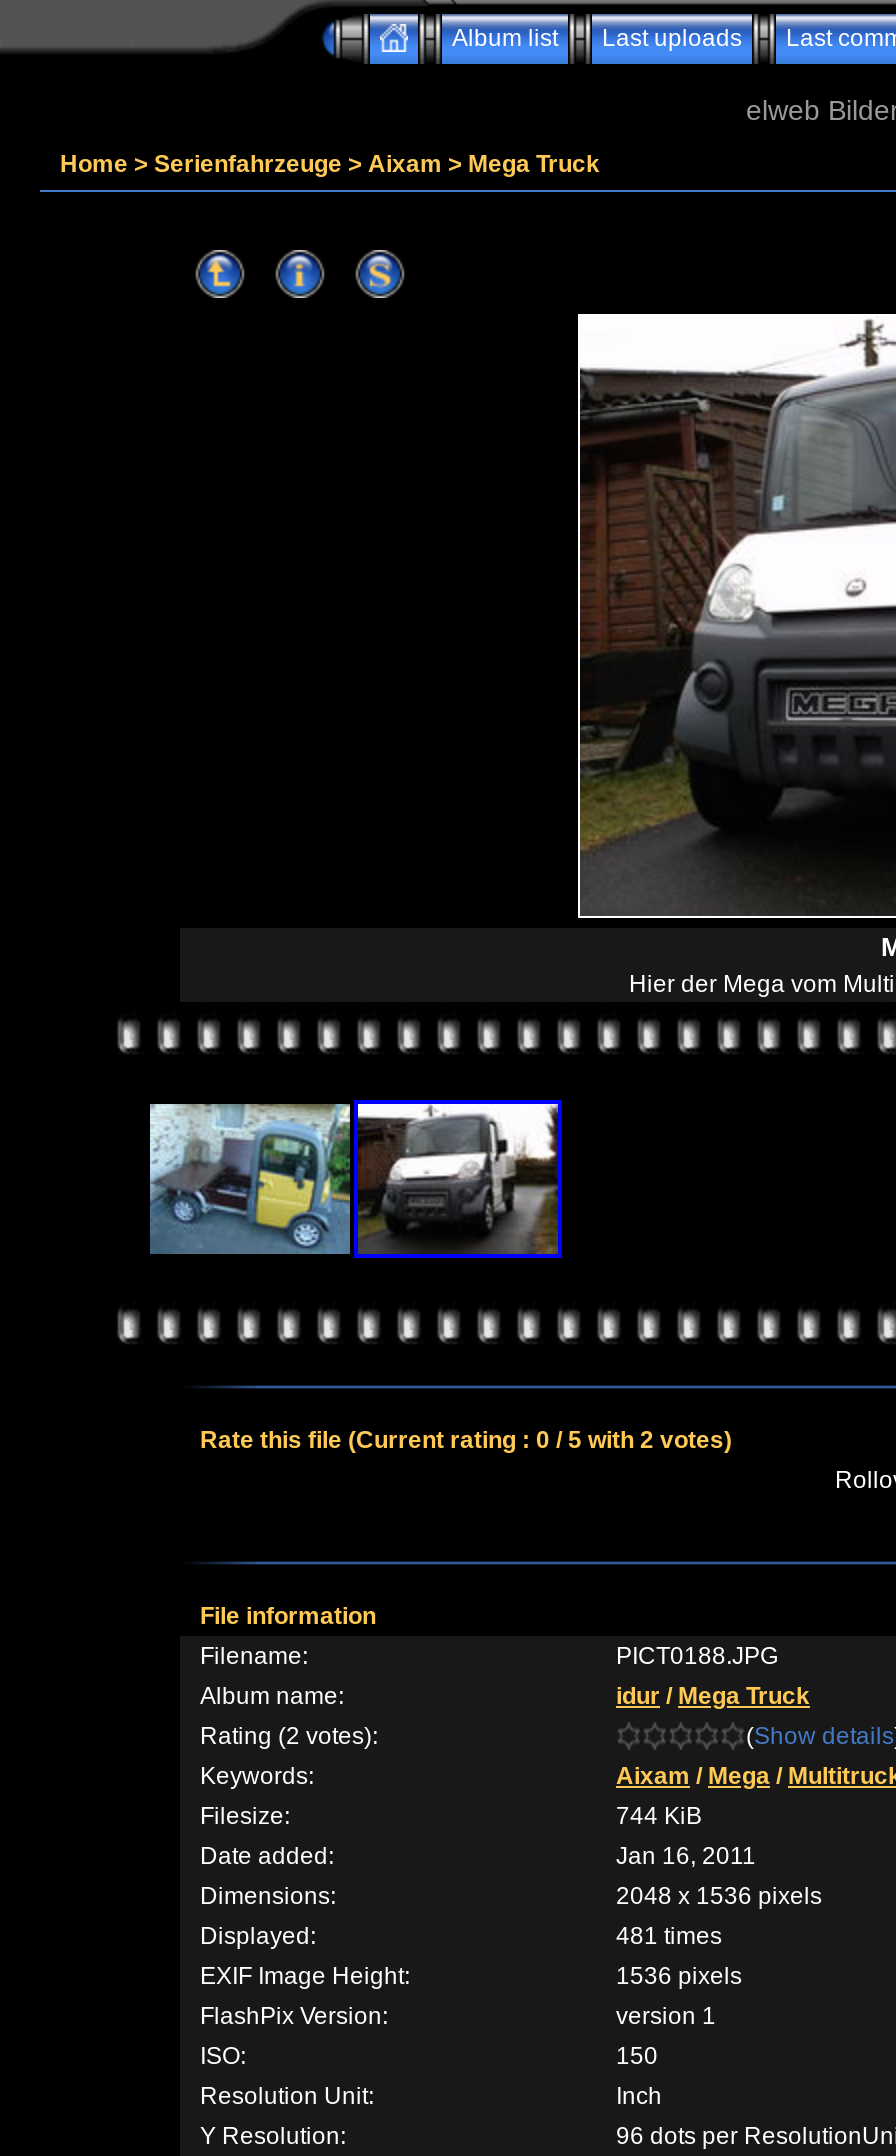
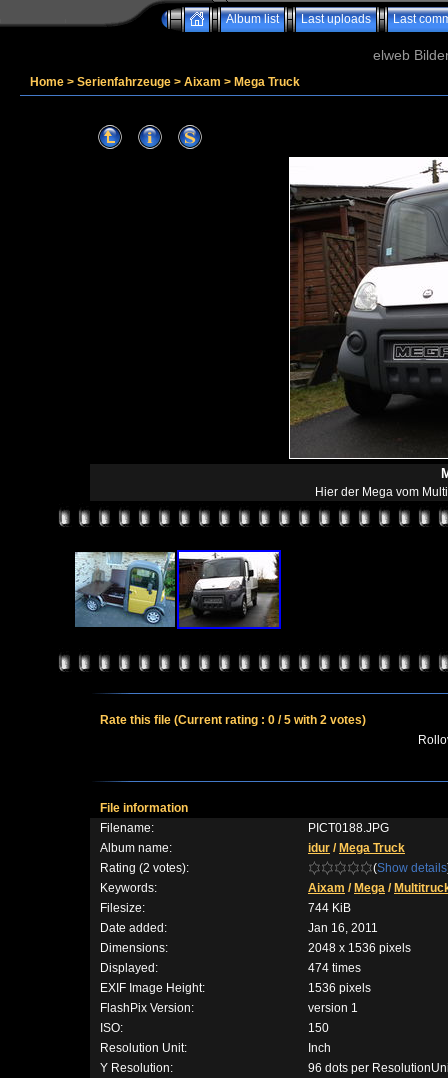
- 481 times
+ 474 times
